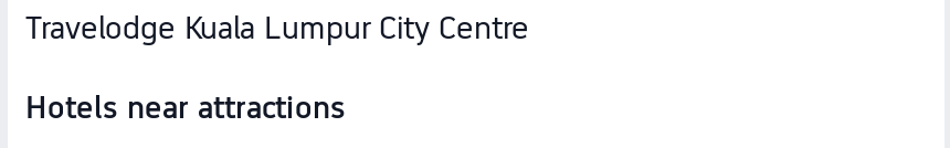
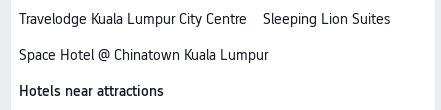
+ Sleeping Lion Suites
+ Space Hotel @ Chinatown Kuala Lumpur
